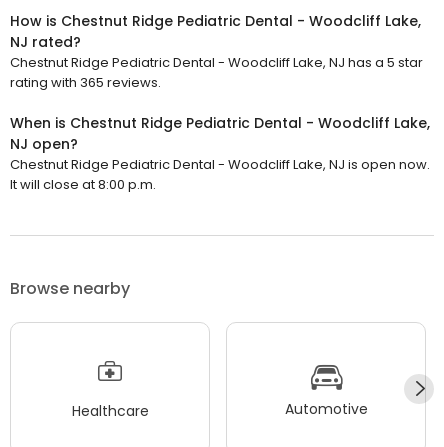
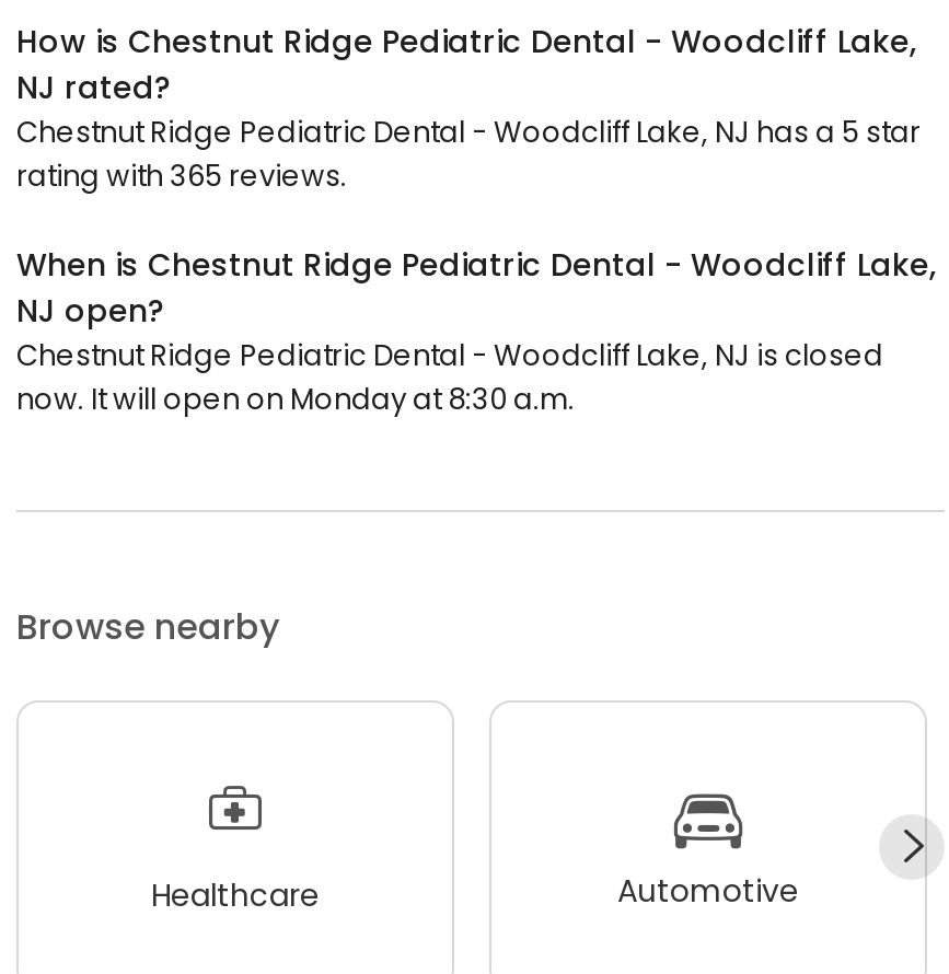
- Chestnut Ridge Pediatric Dental - Woodcliff Lake, NJ is open now.
- It will close at 8:00 p.m.
+ Chestnut Ridge Pediatric Dental - Woodcliff Lake, NJ is closed
+ now. It will open on Monday at 8:30 a.m.
